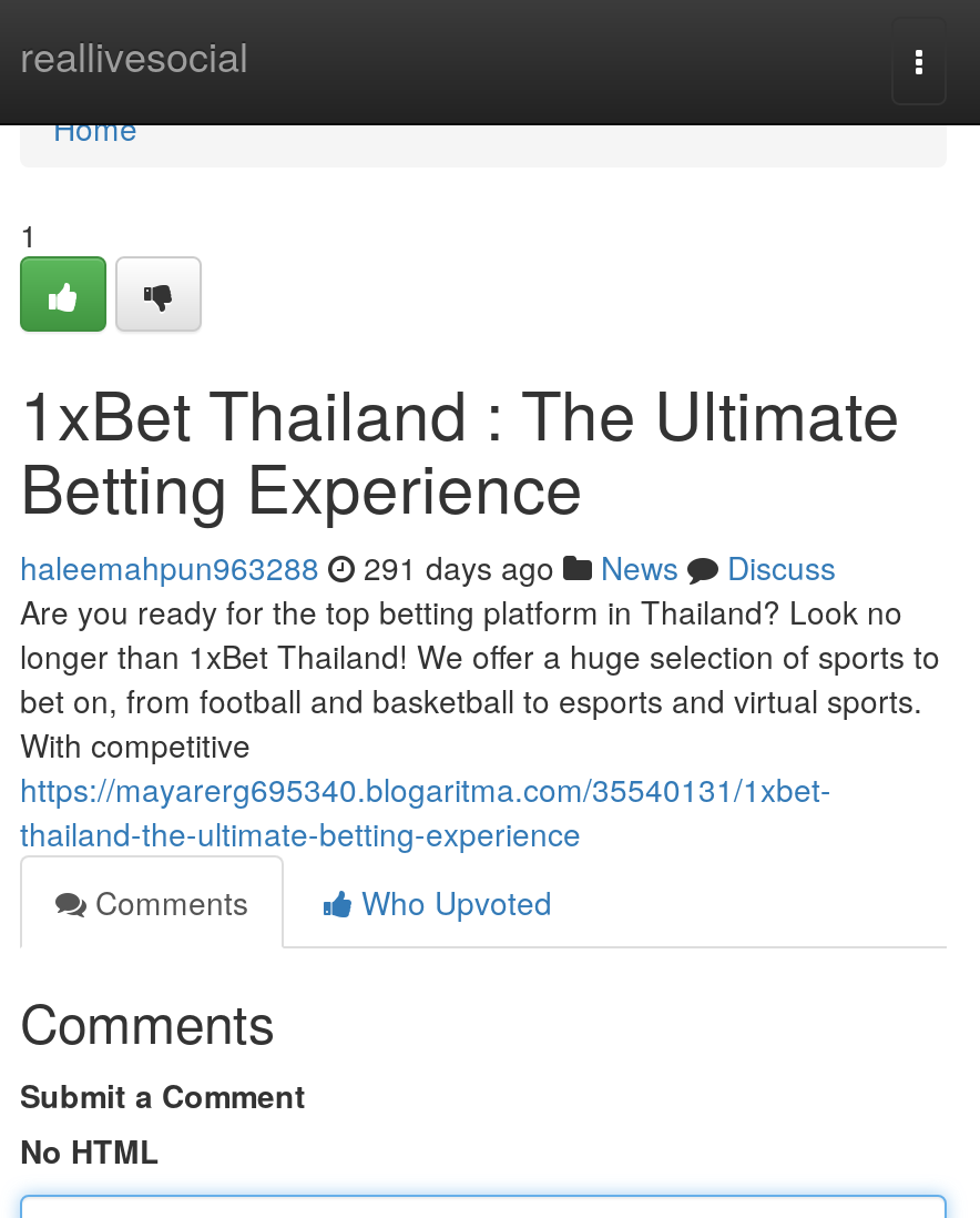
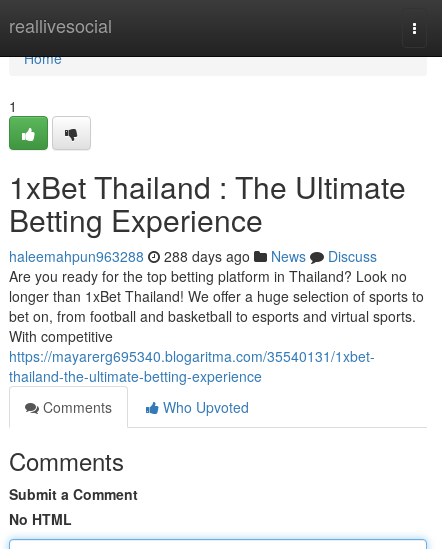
- haleemahpun963288 291 days ago News Discuss
+ haleemahpun963288 288 days ago News Discuss
